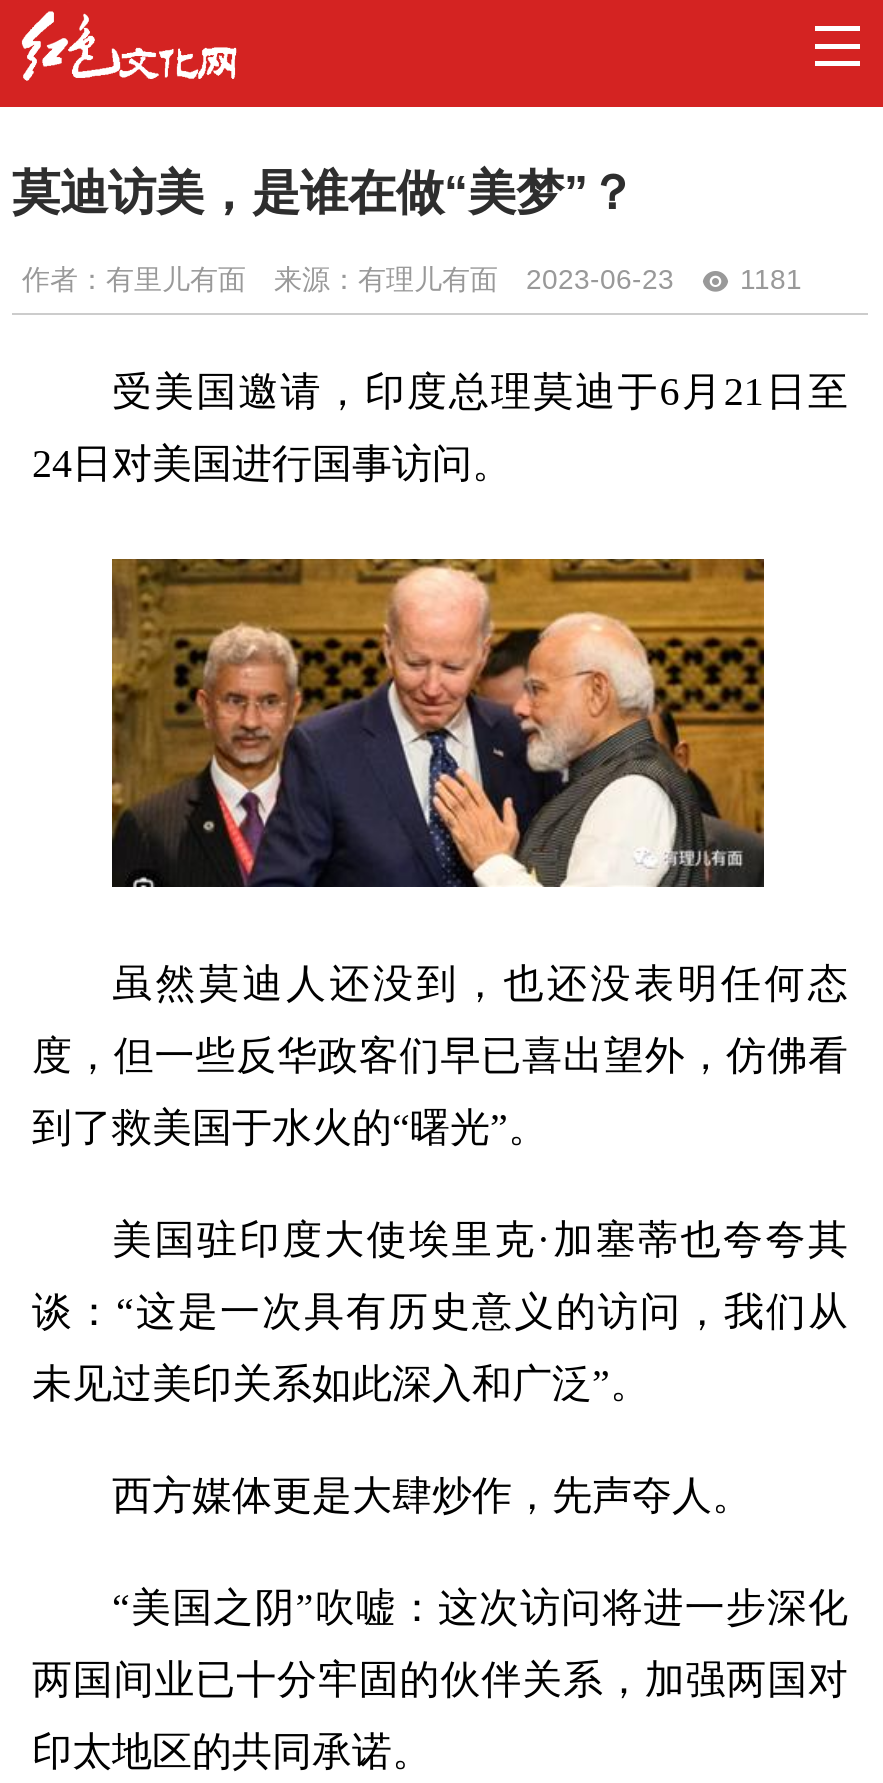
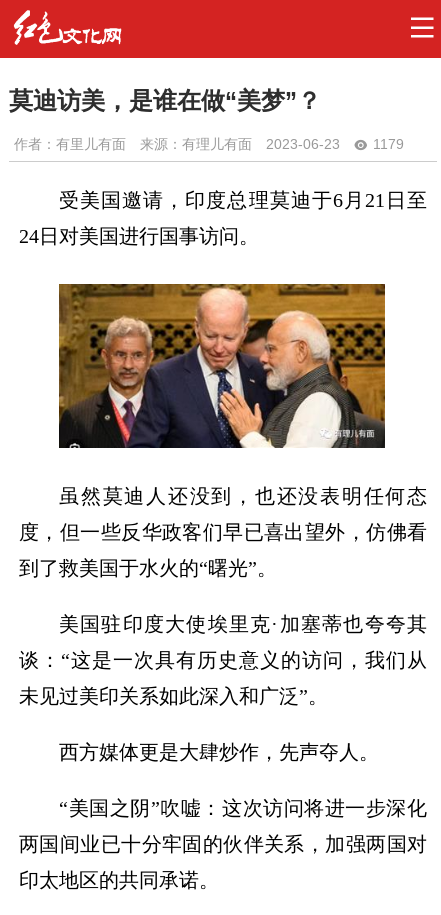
- 1181
+ 1179
